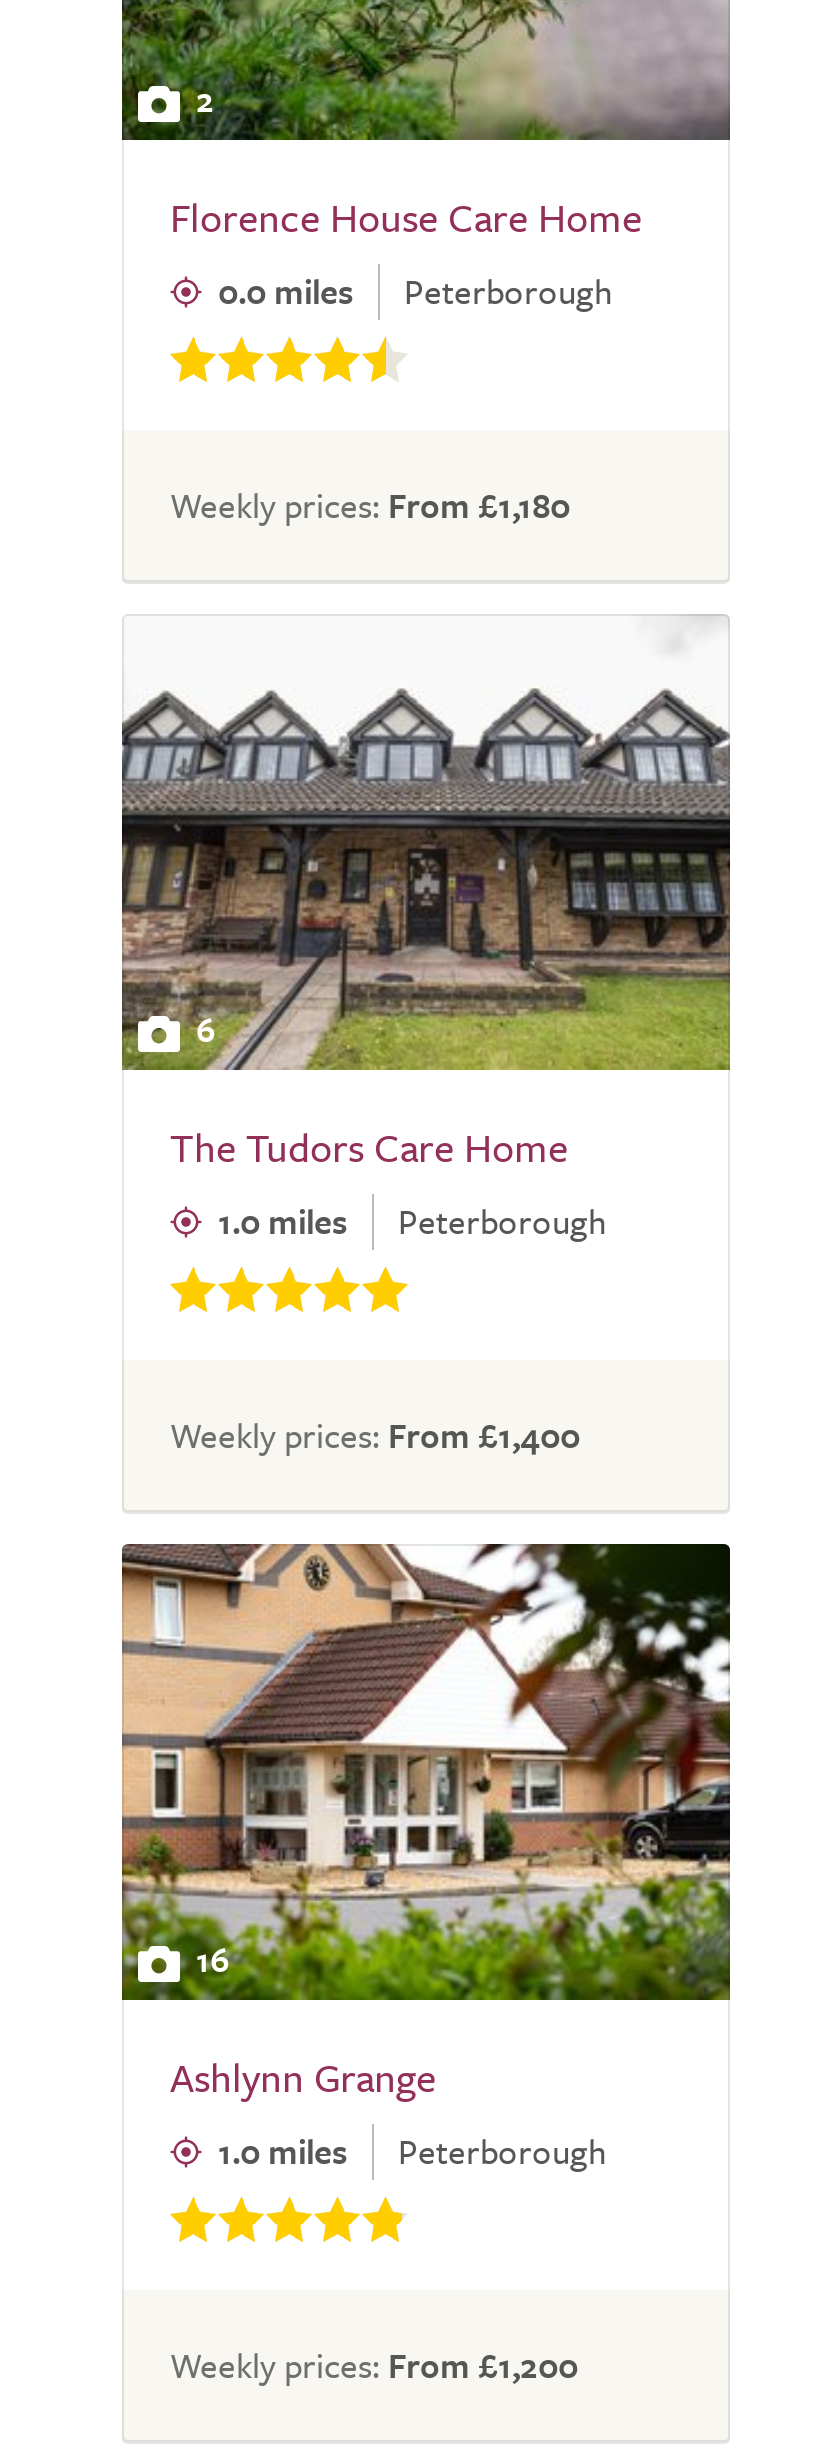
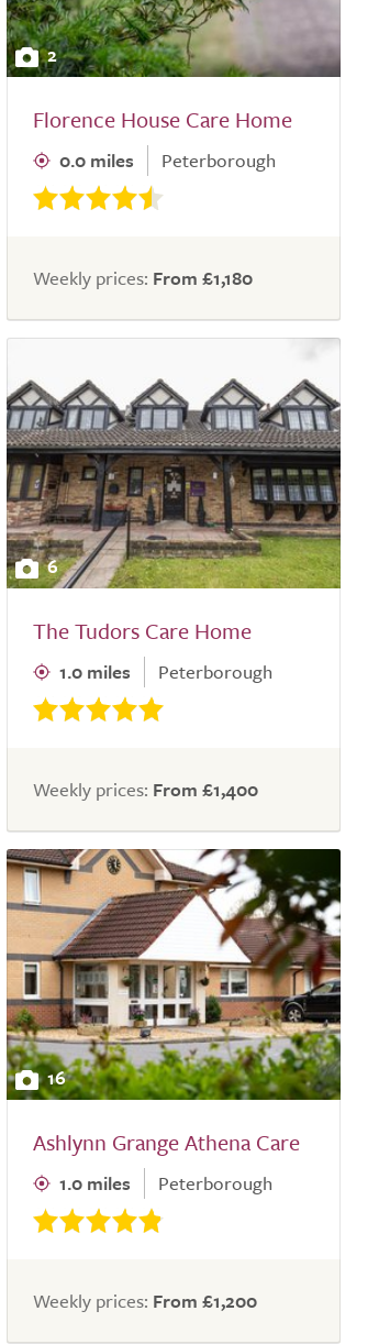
- Ashlynn Grange
+ Ashlynn Grange Athena Care
